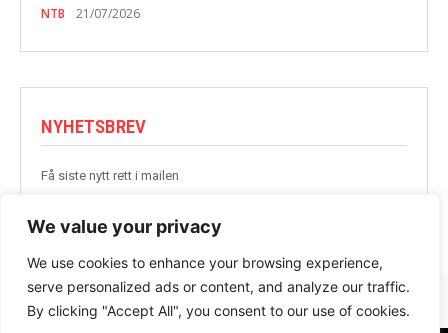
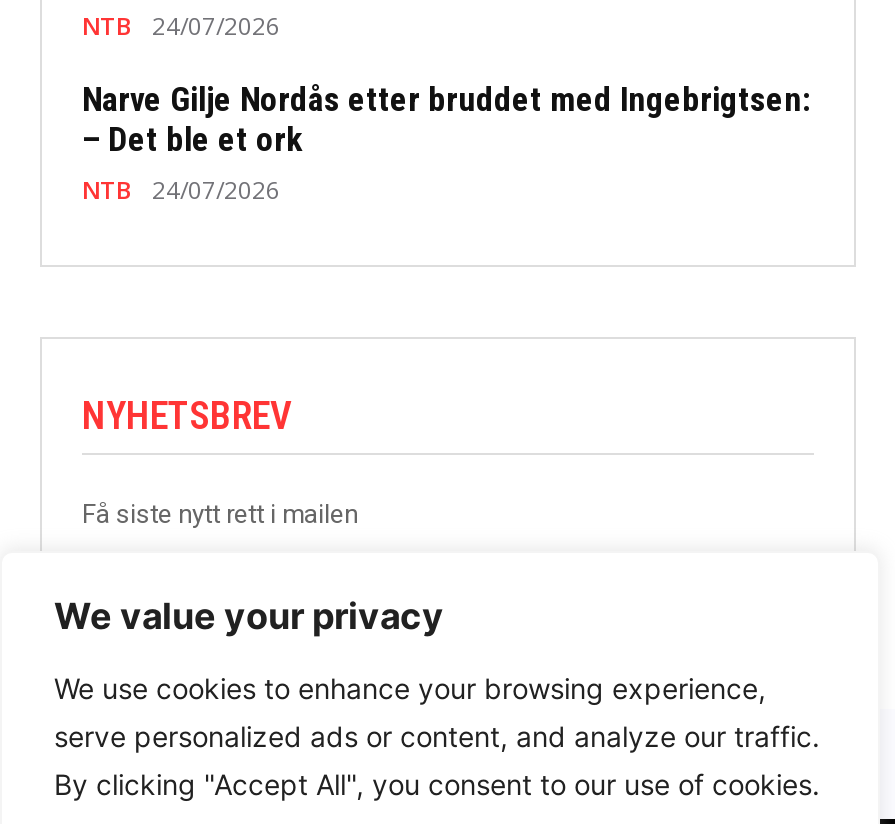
- 21/07/2026
+ 24/07/2026
+ Narve Gilje Nordås etter bruddet med Ingebrigtsen:
+ – Det ble et ork
+ NTB
+ 24/07/2026
